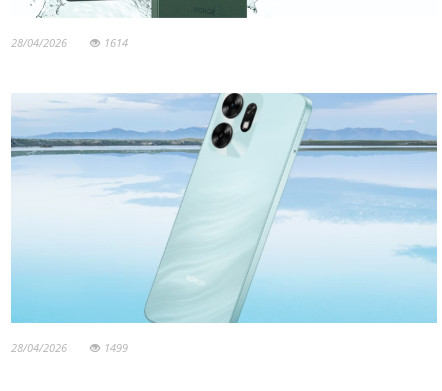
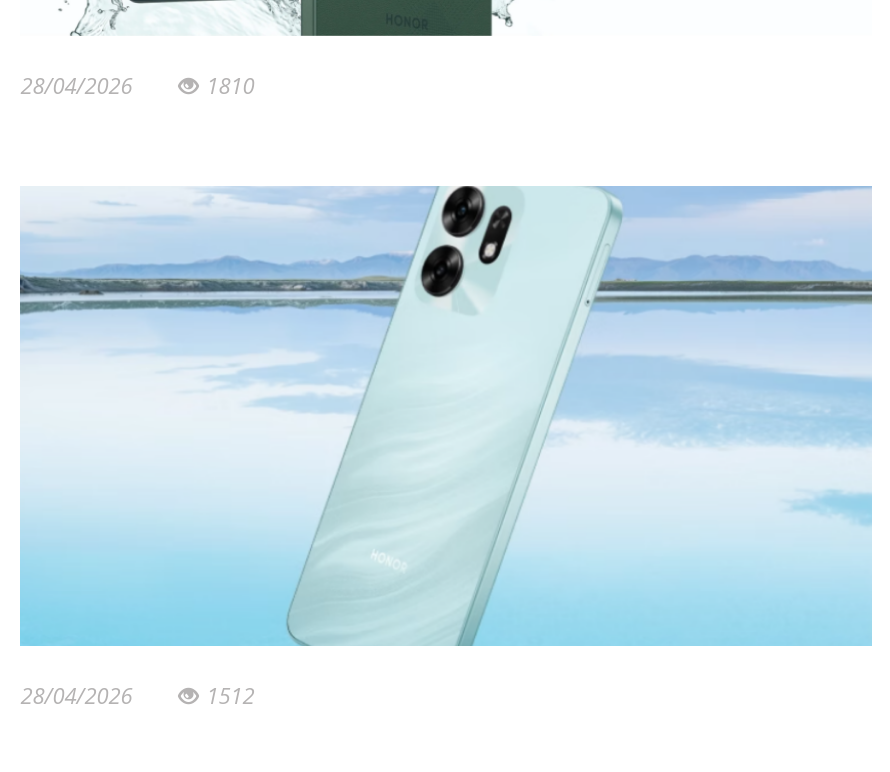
- 1614
+ 1810

- 1499
+ 1512
